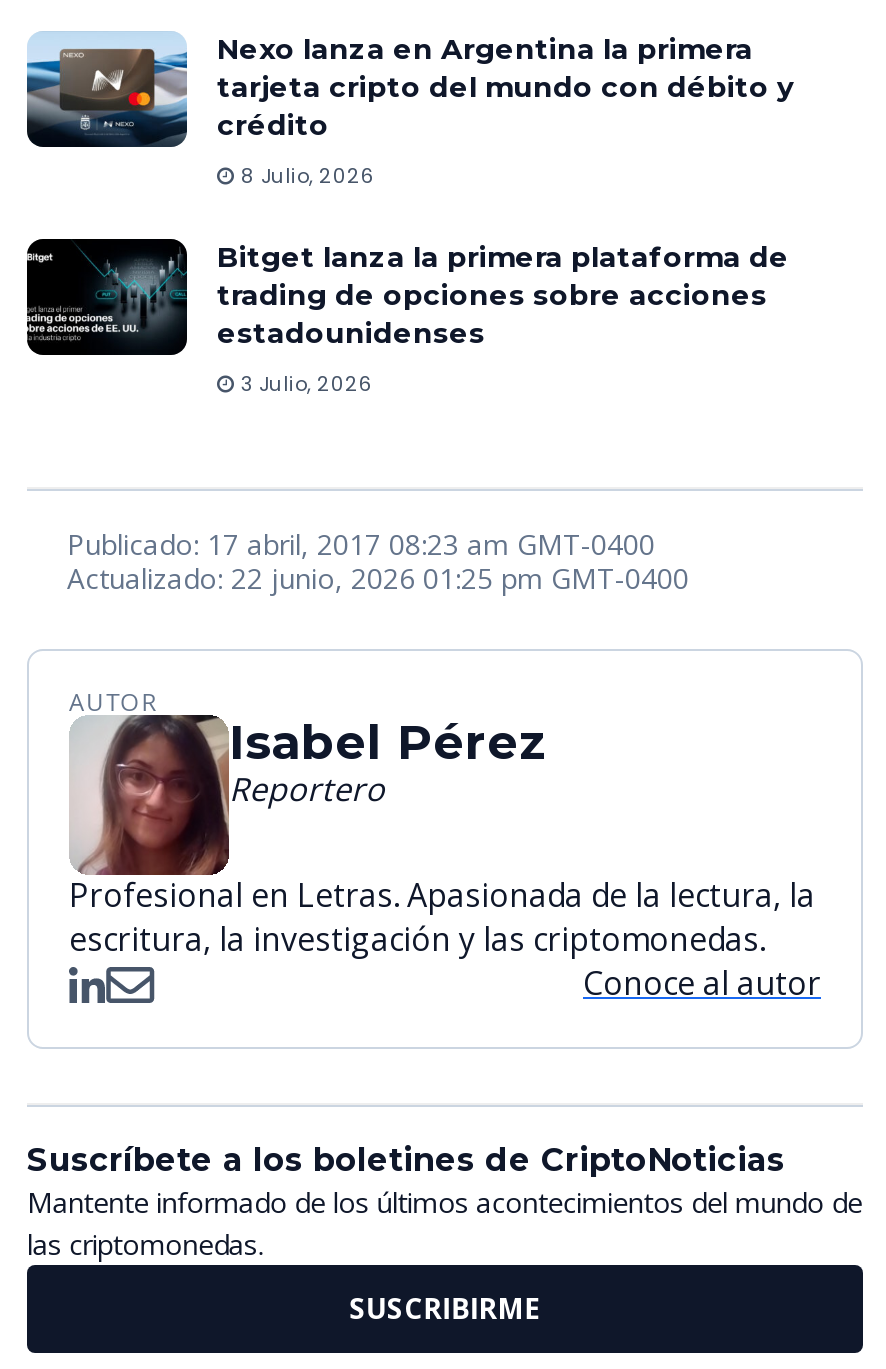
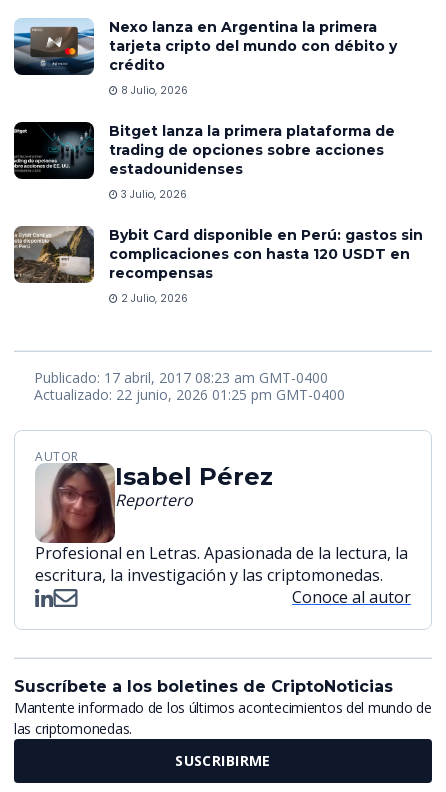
+ [image]
+ Bybit Card disponible en Perú: gastos sin
+ complicaciones con hasta 120 USDT en
+ recompensas
+ 2 Julio, 2026
